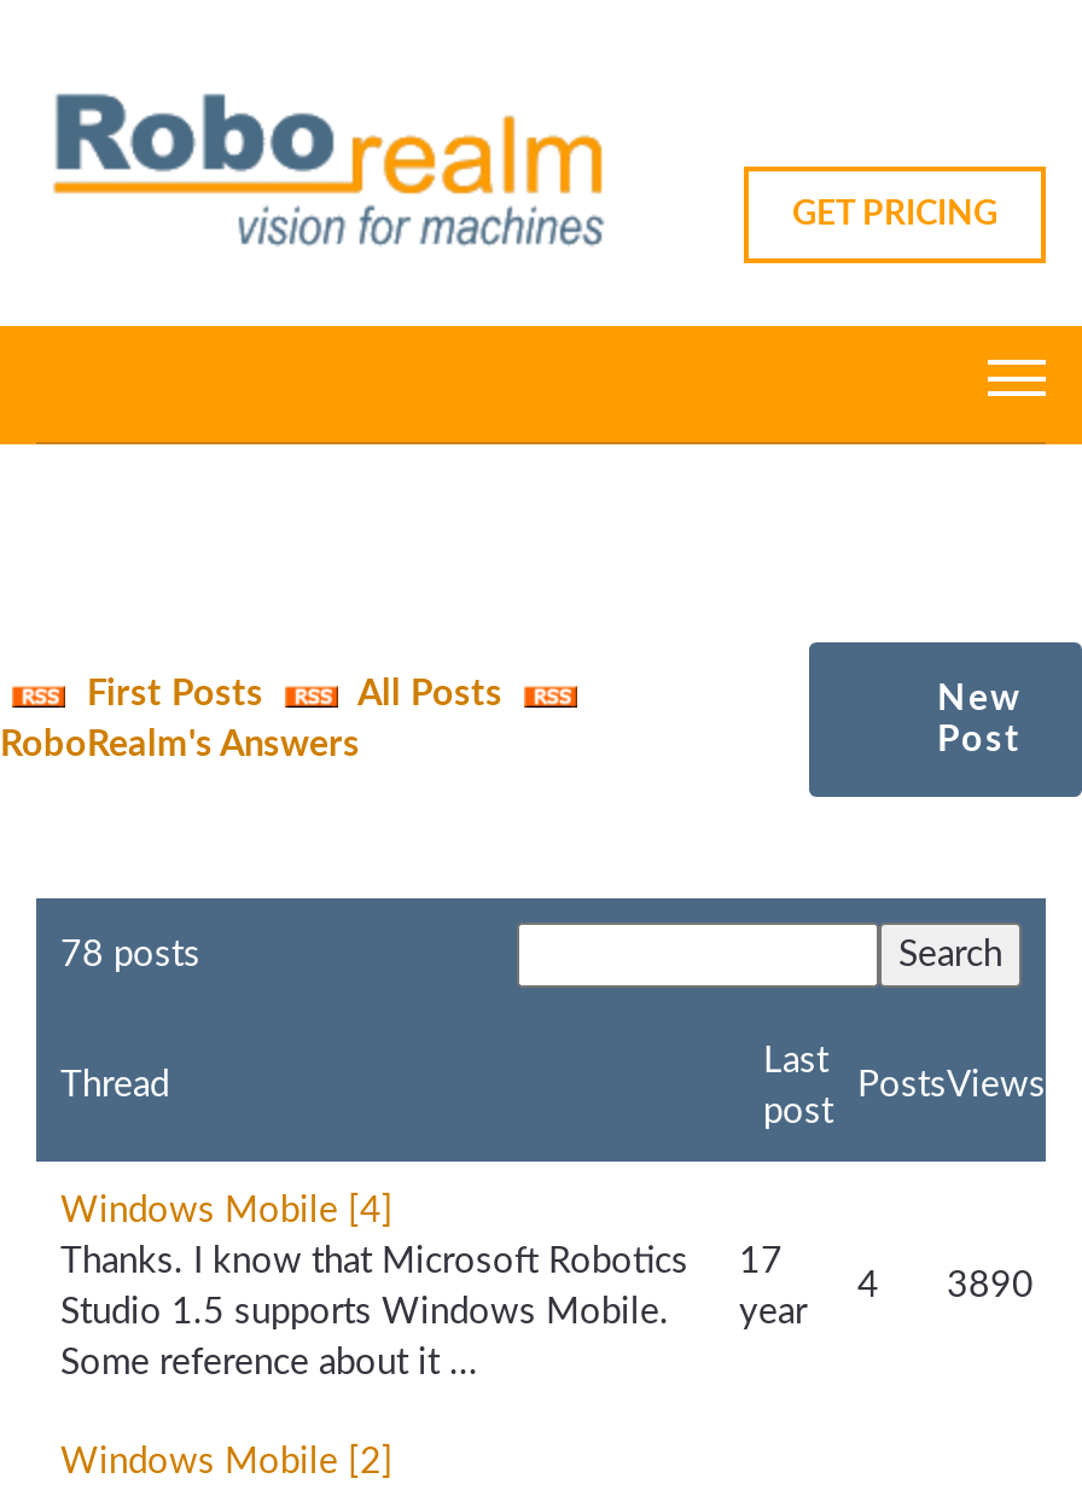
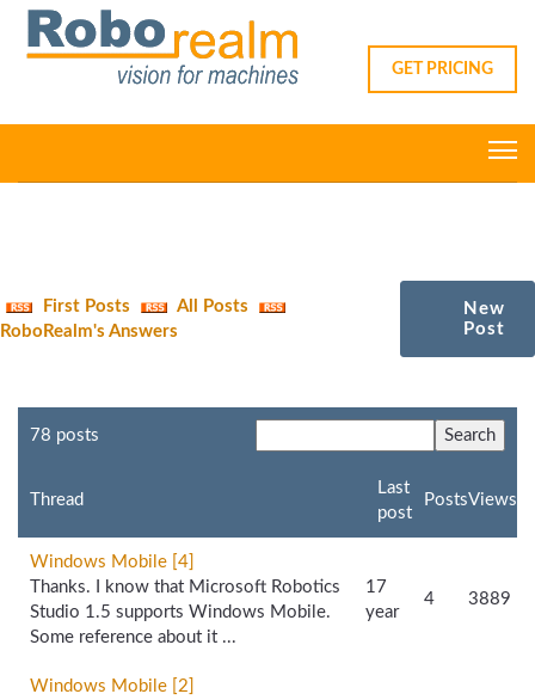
- 4 3890
+ 4 3889
